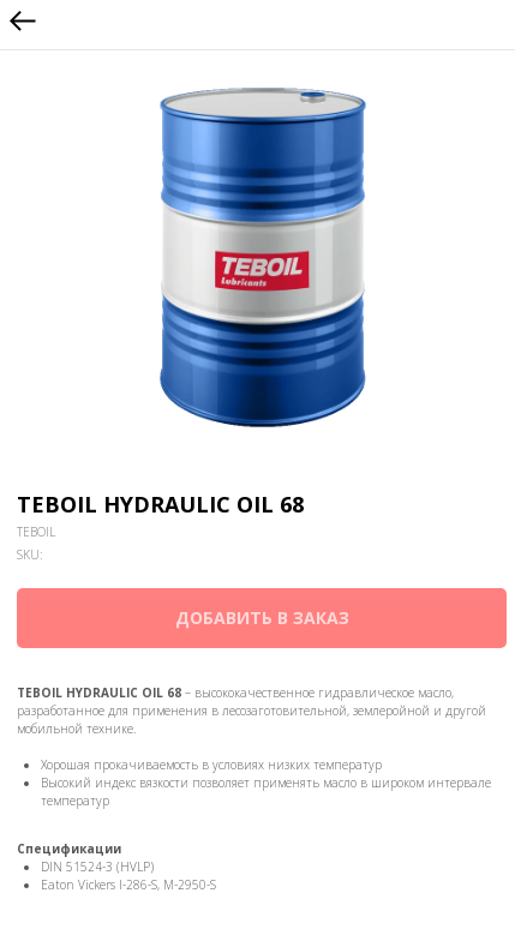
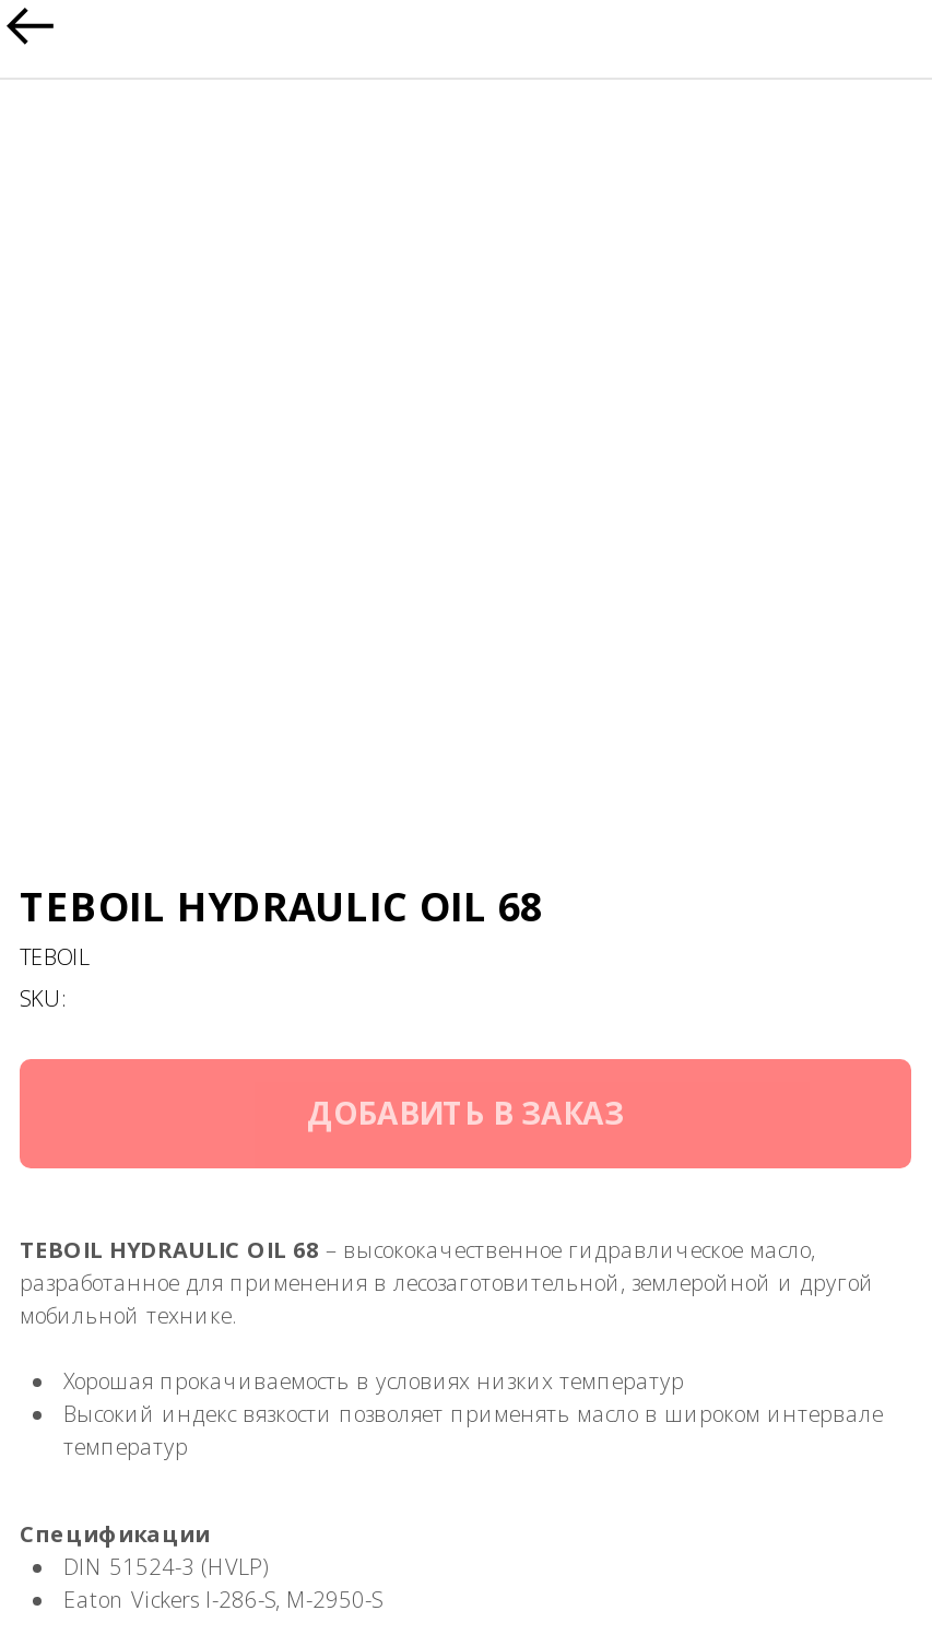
- [image]
